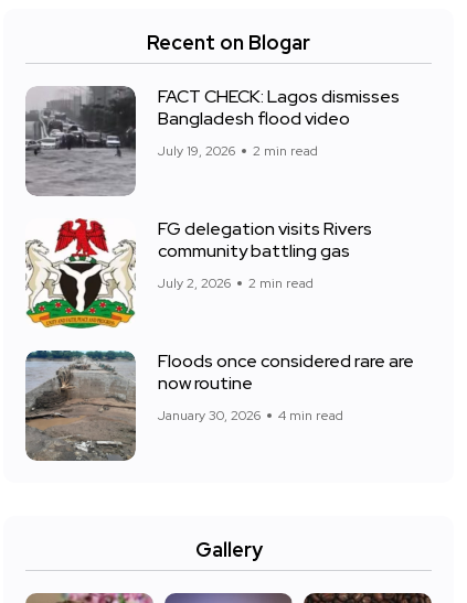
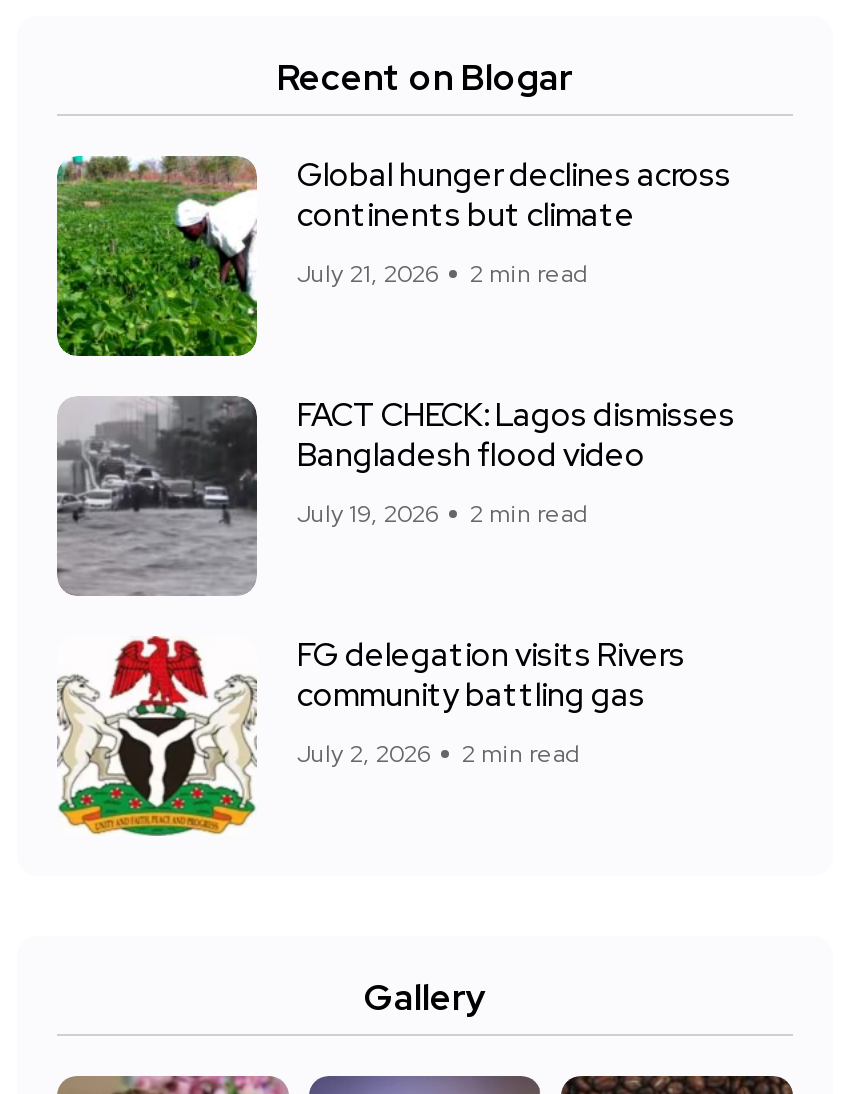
+ [image]
+ Global hunger declines across
+ continents but climate
+ July 21, 2026
+ 2 min read

moved down: [image] | FACT CHECK: Lagos dismisses | Bangladesh flood video | ... | July 2, 2026 | 2 min read

- [image]
- Floods once considered rare are
- now routine
- January 30, 2026
- 4 min read
